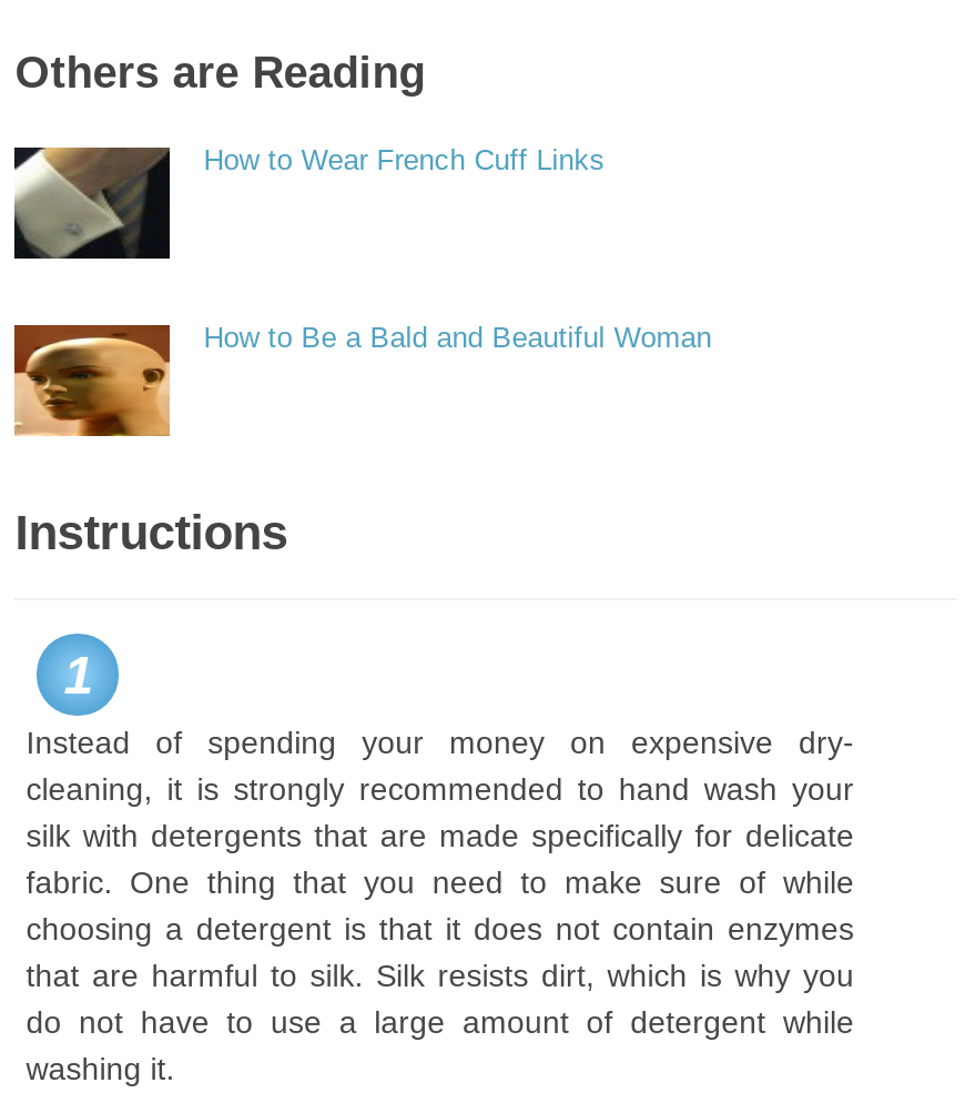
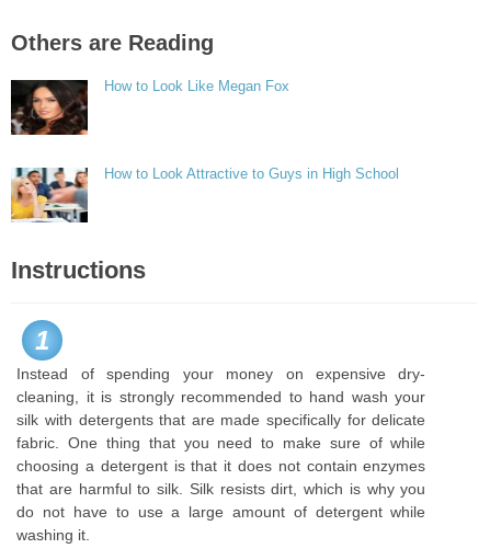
- [image]
- How to Wear French Cuff Links
+ [image]
+ How to Look Like Megan Fox

- [image]
- How to Be a Bald and Beautiful Woman
+ [image]
+ How to Look Attractive to Guys in High School
